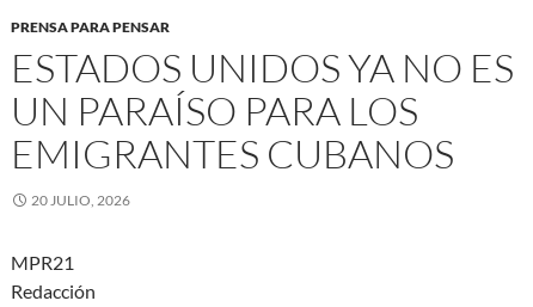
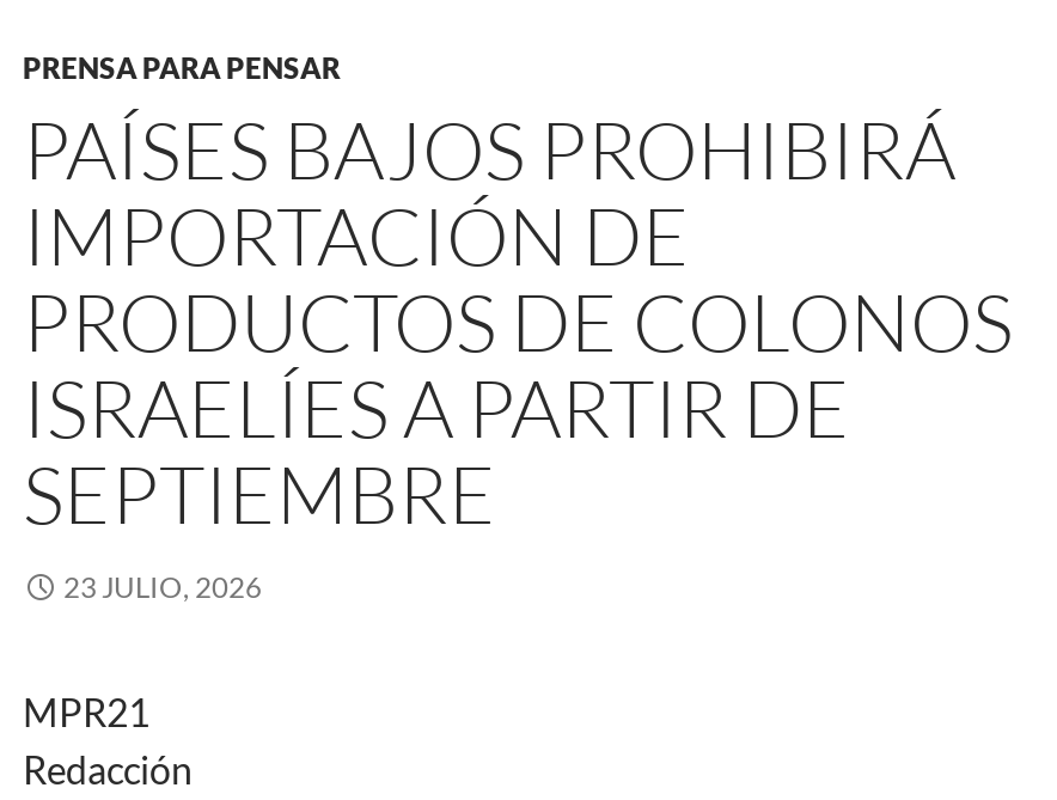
- ESTADOS UNIDOS YA NO ES
- UN PARAÍSO PARA LOS
- EMIGRANTES CUBANOS
- 20 JULIO, 2026
+ PAÍSES BAJOS PROHIBIRÁ
+ IMPORTACIÓN DE
+ PRODUCTOS DE COLONOS
+ ISRAELÍES A PARTIR DE
+ SEPTIEMBRE
+ 23 JULIO, 2026
